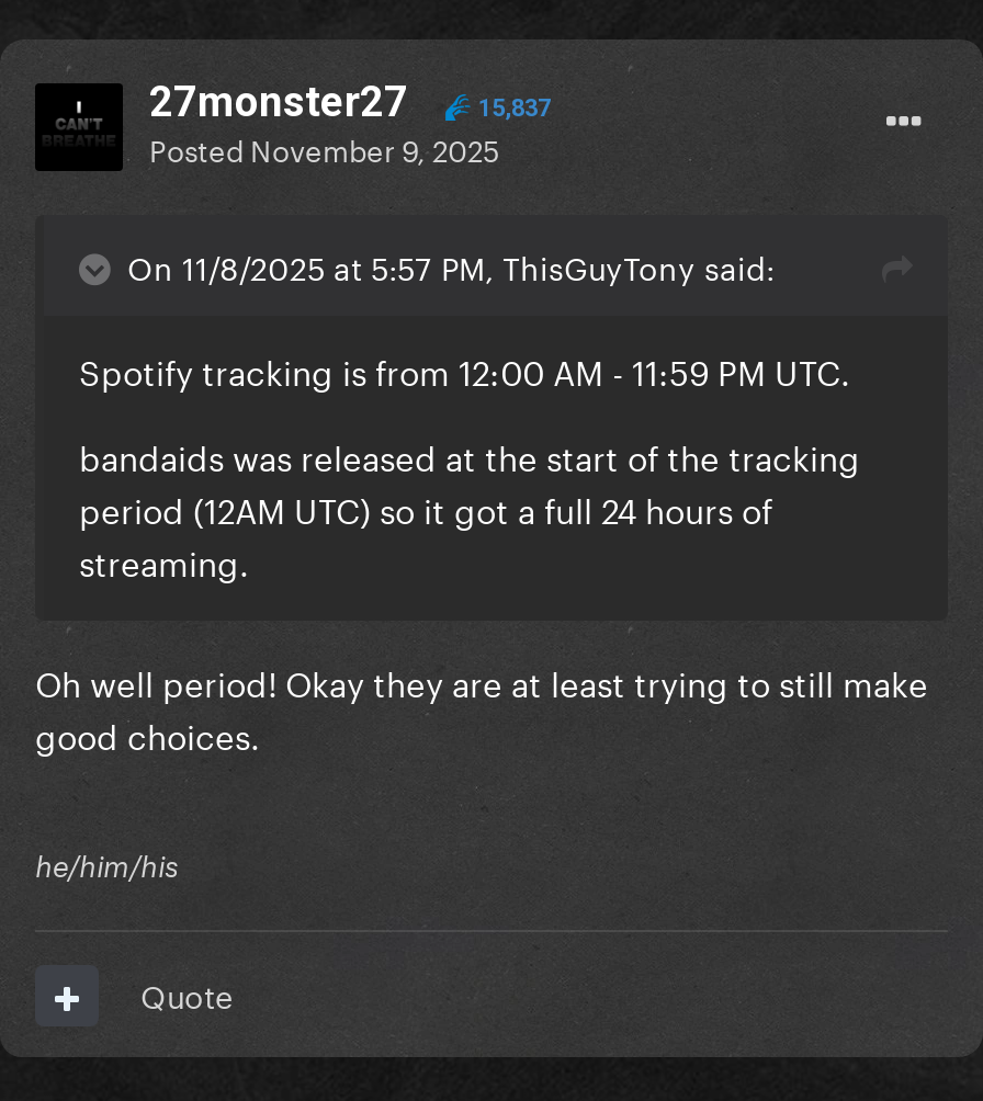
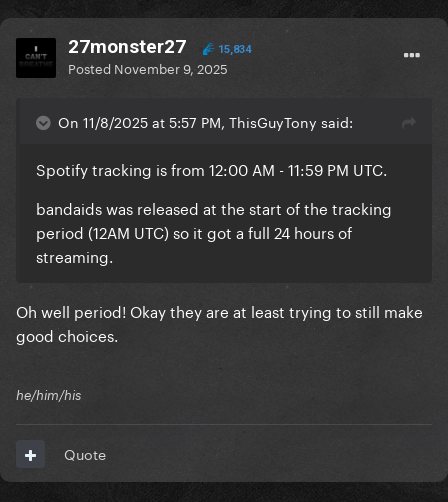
- 15,837
+ 15,834
